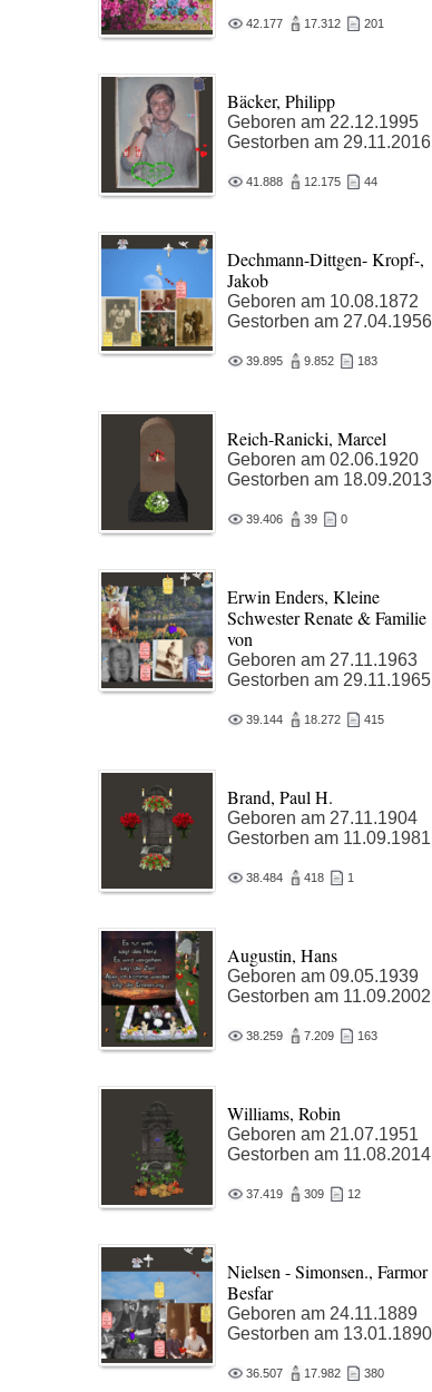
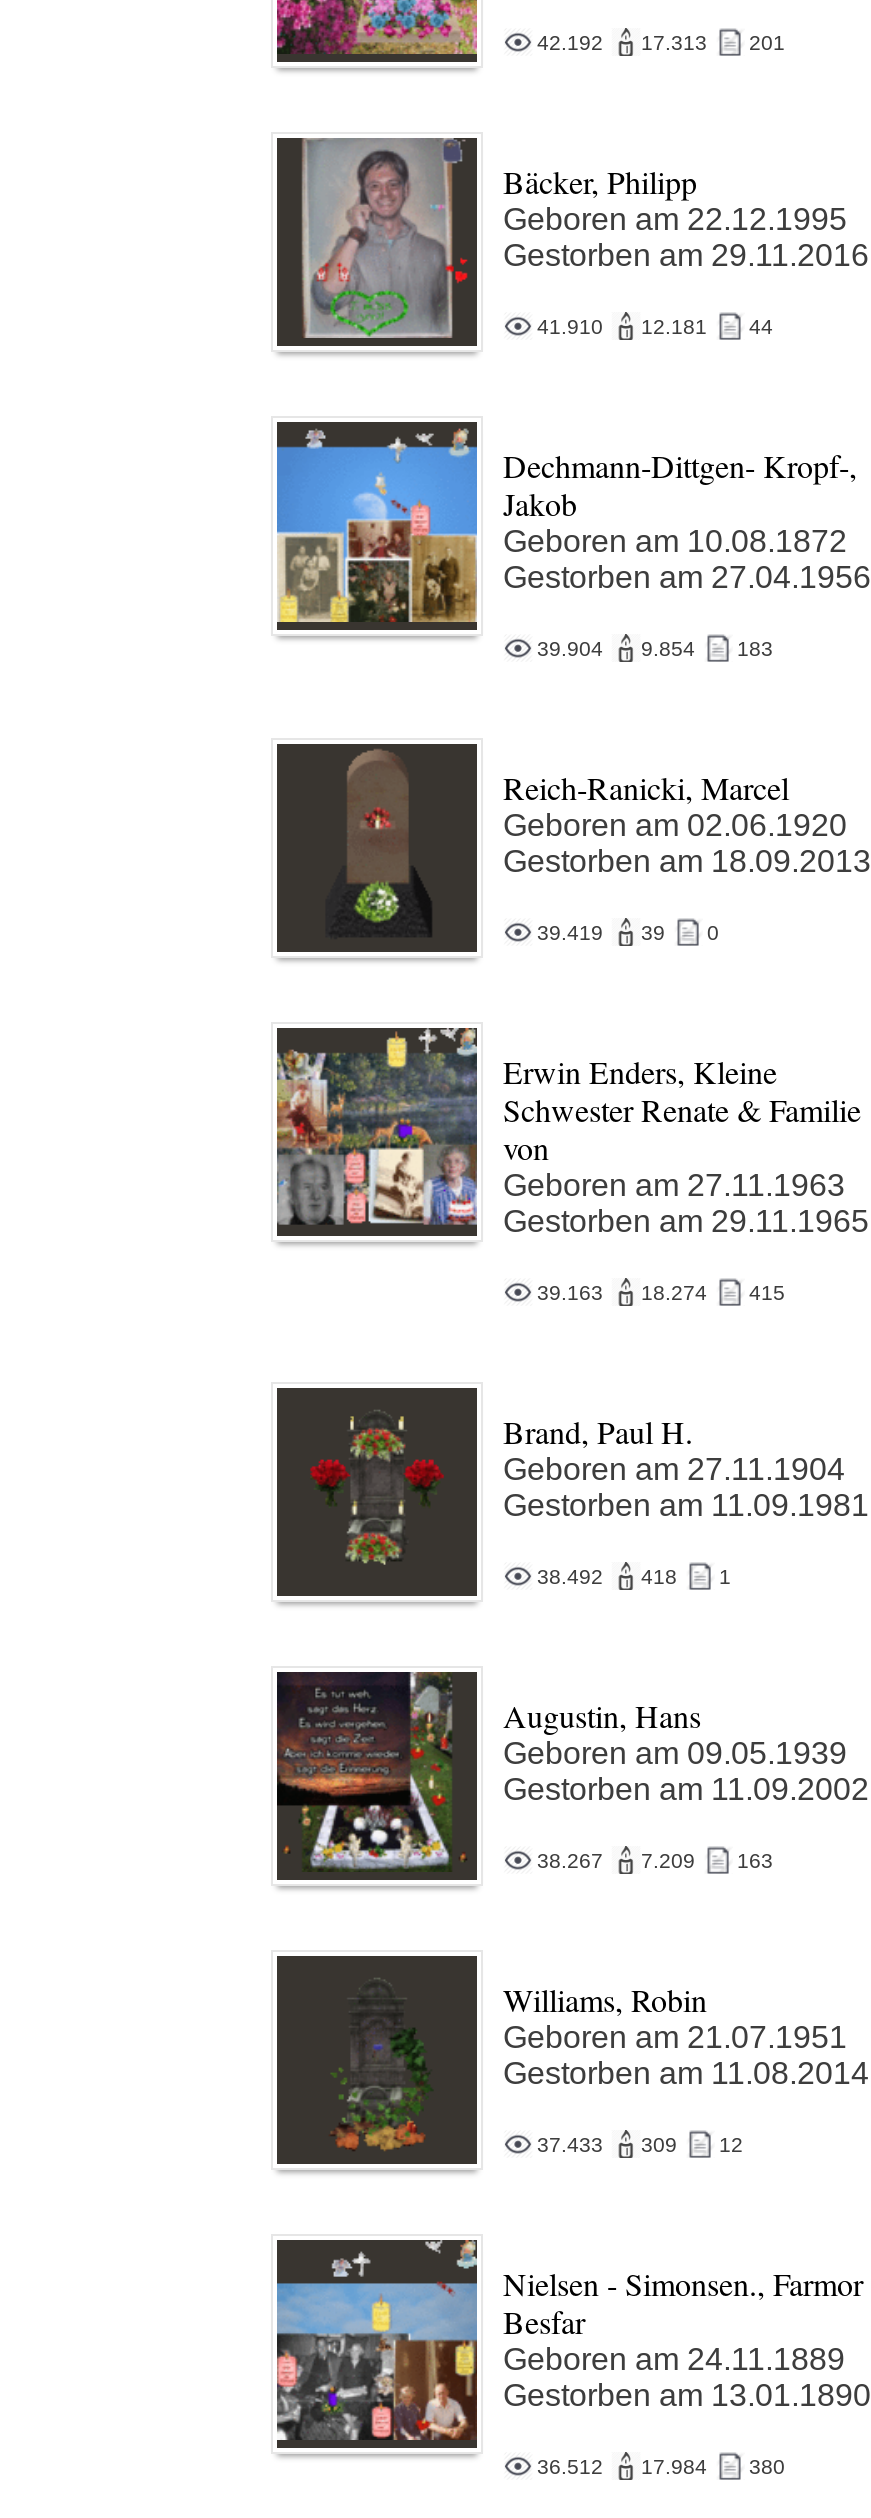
- 42.177
+ 42.192

- 17.312
+ 17.313

- 41.888
+ 41.910

- 12.175
+ 12.181

- 39.895
+ 39.904

- 9.852
+ 9.854

- 39.406 39 0
+ 39.419 39 0

- 39.144
+ 39.163

- 18.272
+ 18.274

- 38.484 418 1
+ 38.492 418 1

- 38.259 7.209 163
+ 38.267 7.209 163

- 37.419 309 12
+ 37.433 309 12

- 36.507
+ 36.512

- 17.982
+ 17.984
